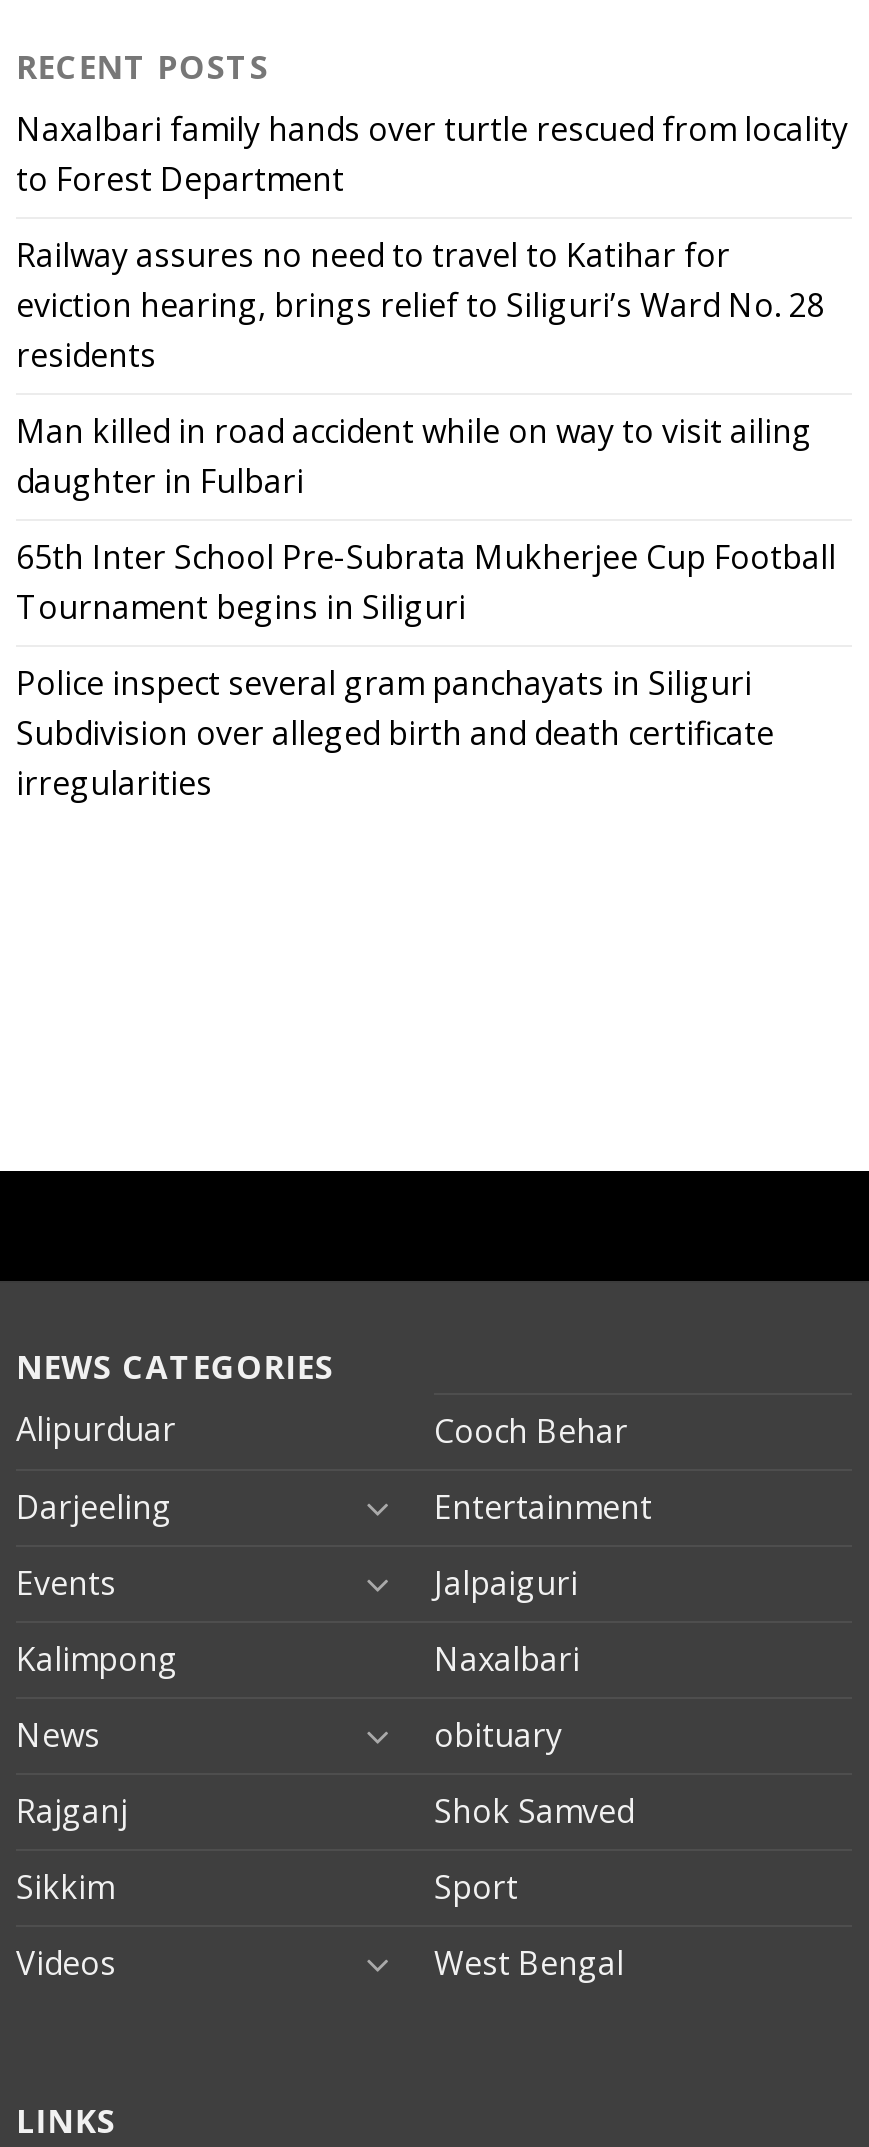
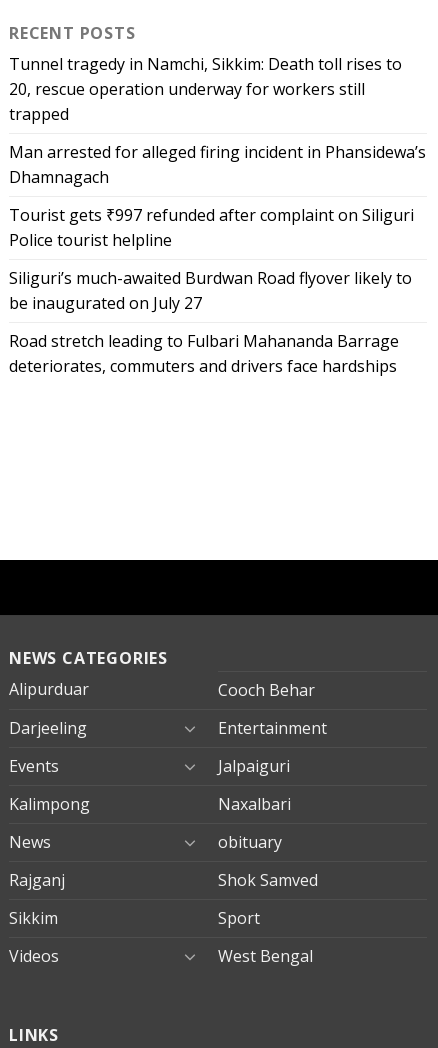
- Naxalbari family hands over turtle rescued from locality
- to Forest Department
+ Tunnel tragedy in Namchi, Sikkim: Death toll rises to
+ 20, rescue operation underway for workers still
+ trapped

- Railway assures no need to travel to Katihar for
- eviction hearing, brings relief to Siliguri’s Ward No. 28
- residents
+ Man arrested for alleged firing incident in Phansidewa’s
+ Dhamnagach

- Man killed in road accident while on way to visit ailing
- daughter in Fulbari
+ Tourist gets ₹997 refunded after complaint on Siliguri
+ Police tourist helpline

- 65th Inter School Pre-Subrata Mukherjee Cup Football
- Tournament begins in Siliguri
+ Siliguri’s much-awaited Burdwan Road flyover likely to
+ be inaugurated on July 27

- Police inspect several gram panchayats in Siliguri
- Subdivision over alleged birth and death certificate
- irregularities
+ Road stretch leading to Fulbari Mahananda Barrage
+ deteriorates, commuters and drivers face hardships
